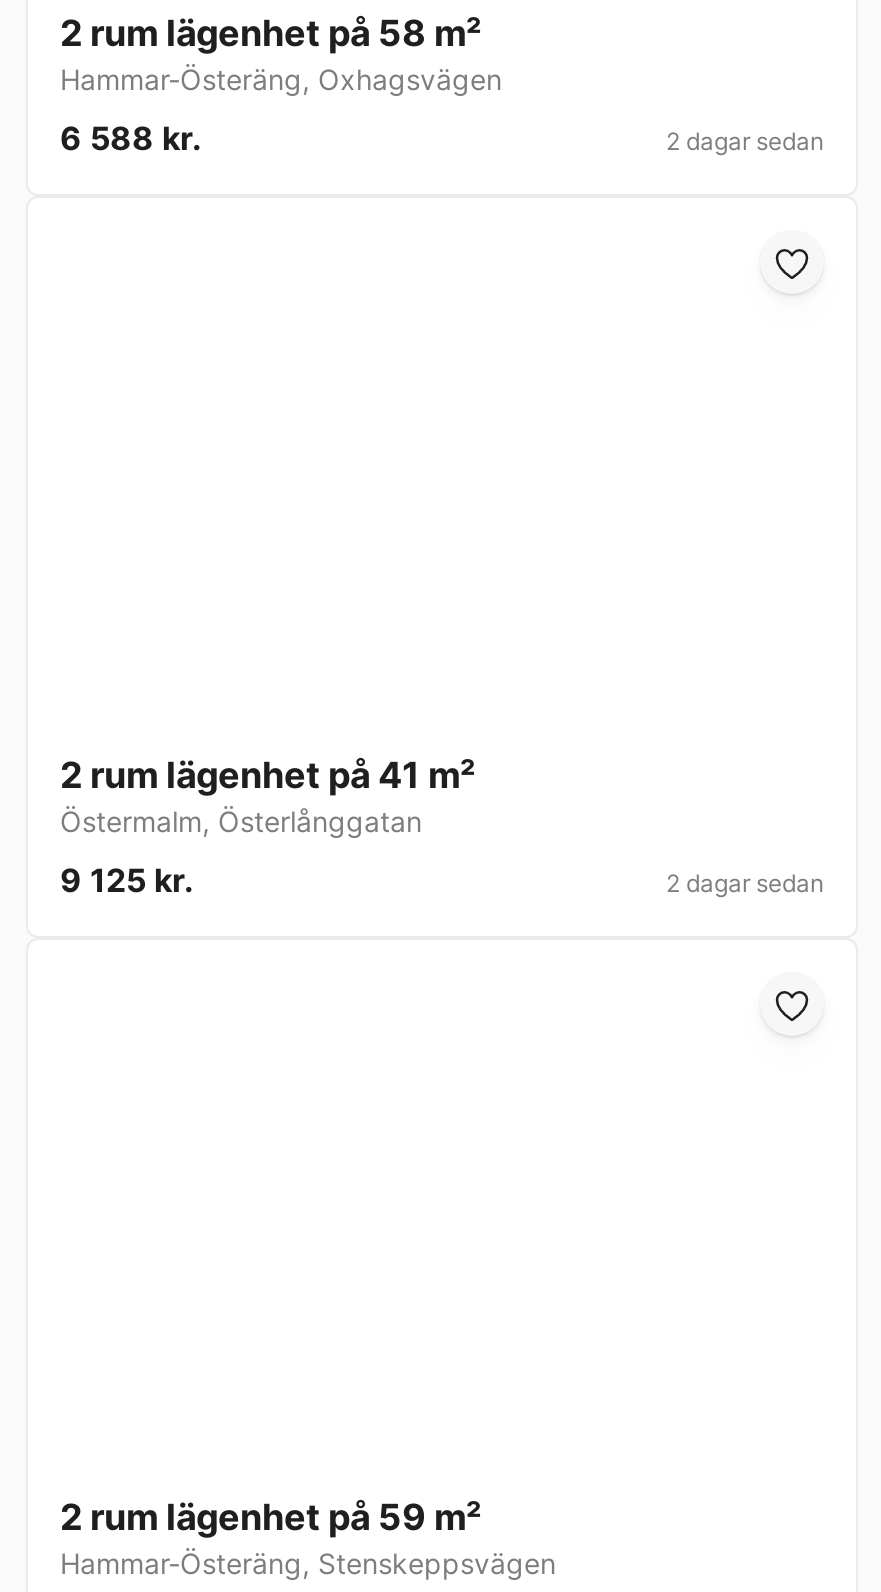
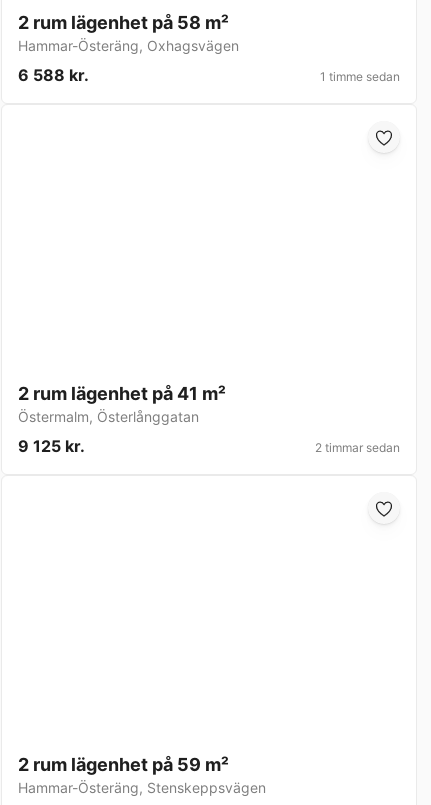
- 2 dagar sedan
+ 1 timme sedan

- 2 dagar sedan
+ 2 timmar sedan
